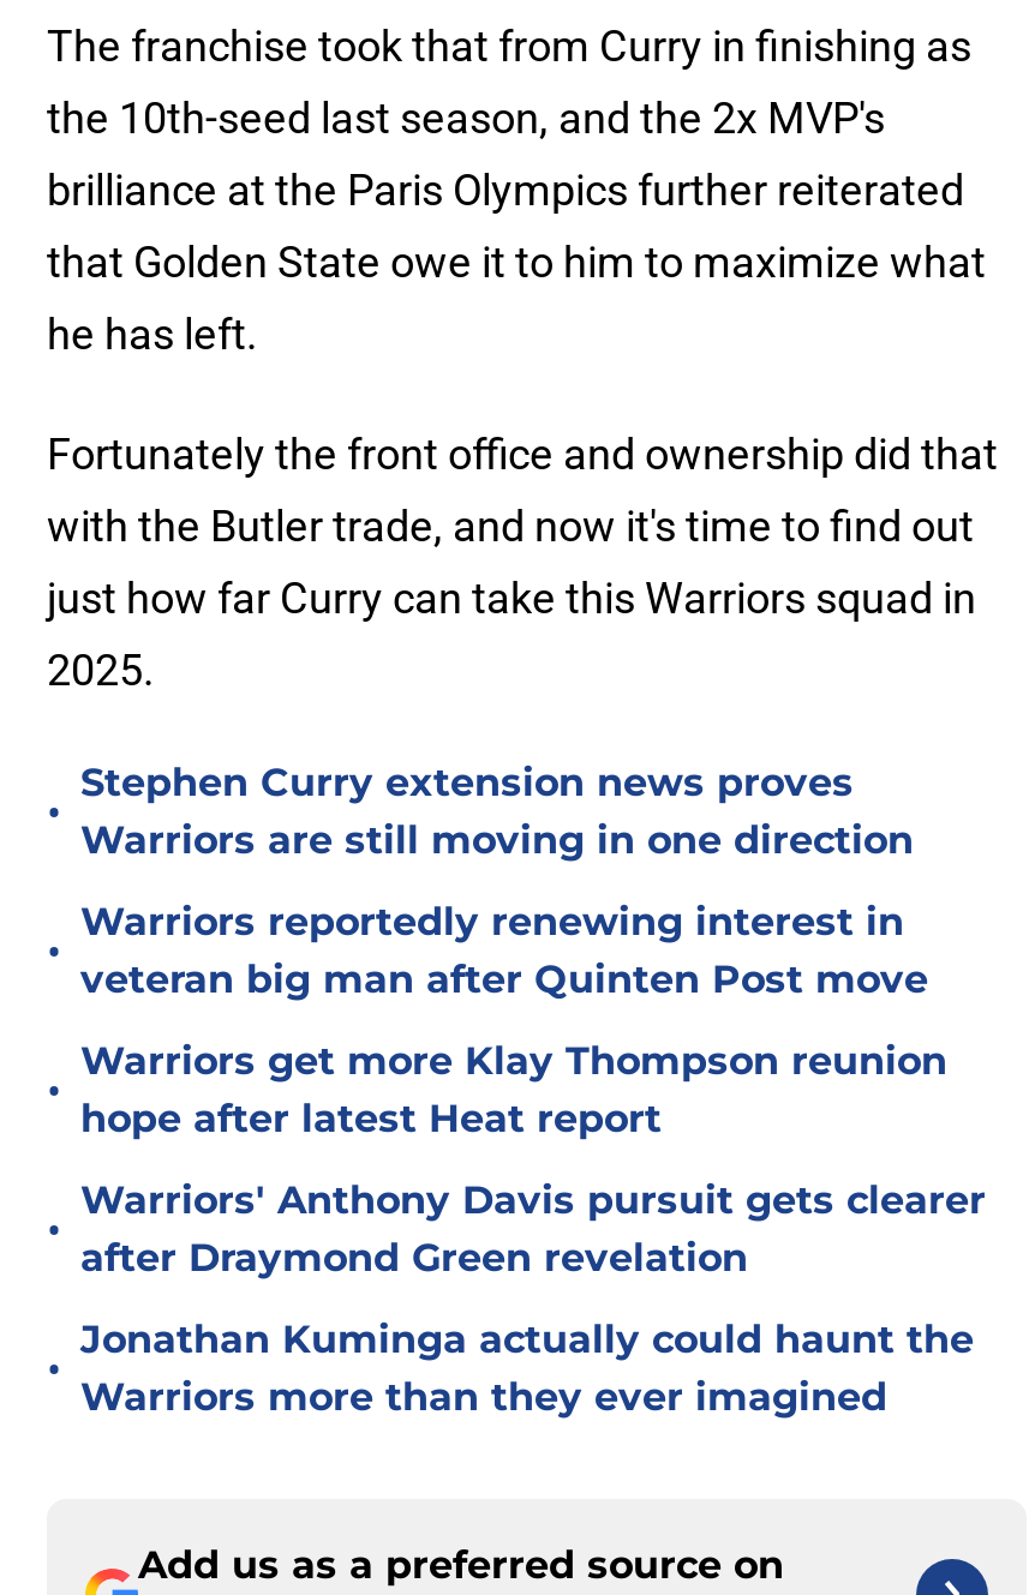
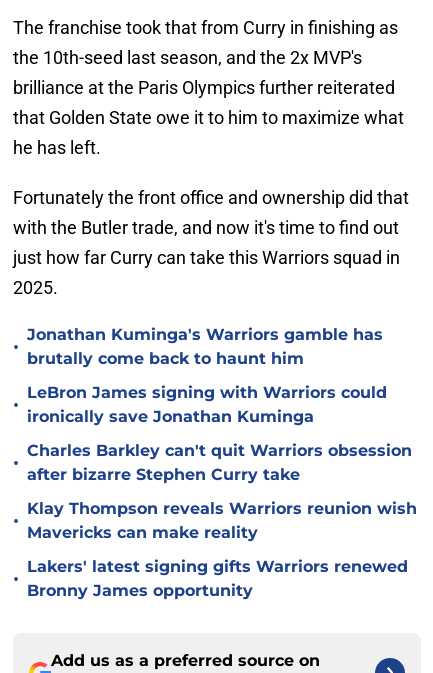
- Stephen Curry extension news proves
- Warriors are still moving in one direction
+ Jonathan Kuminga's Warriors gamble has
+ brutally come back to haunt him

- Warriors reportedly renewing interest in
- veteran big man after Quinten Post move
+ LeBron James signing with Warriors could
+ ironically save Jonathan Kuminga

- Warriors get more Klay Thompson reunion
- hope after latest Heat report
+ Charles Barkley can't quit Warriors obsession
+ after bizarre Stephen Curry take

- Warriors' Anthony Davis pursuit gets clearer
- after Draymond Green revelation
+ Klay Thompson reveals Warriors reunion wish
+ Mavericks can make reality

- Jonathan Kuminga actually could haunt the
- Warriors more than they ever imagined
+ Lakers' latest signing gifts Warriors renewed
+ Bronny James opportunity
